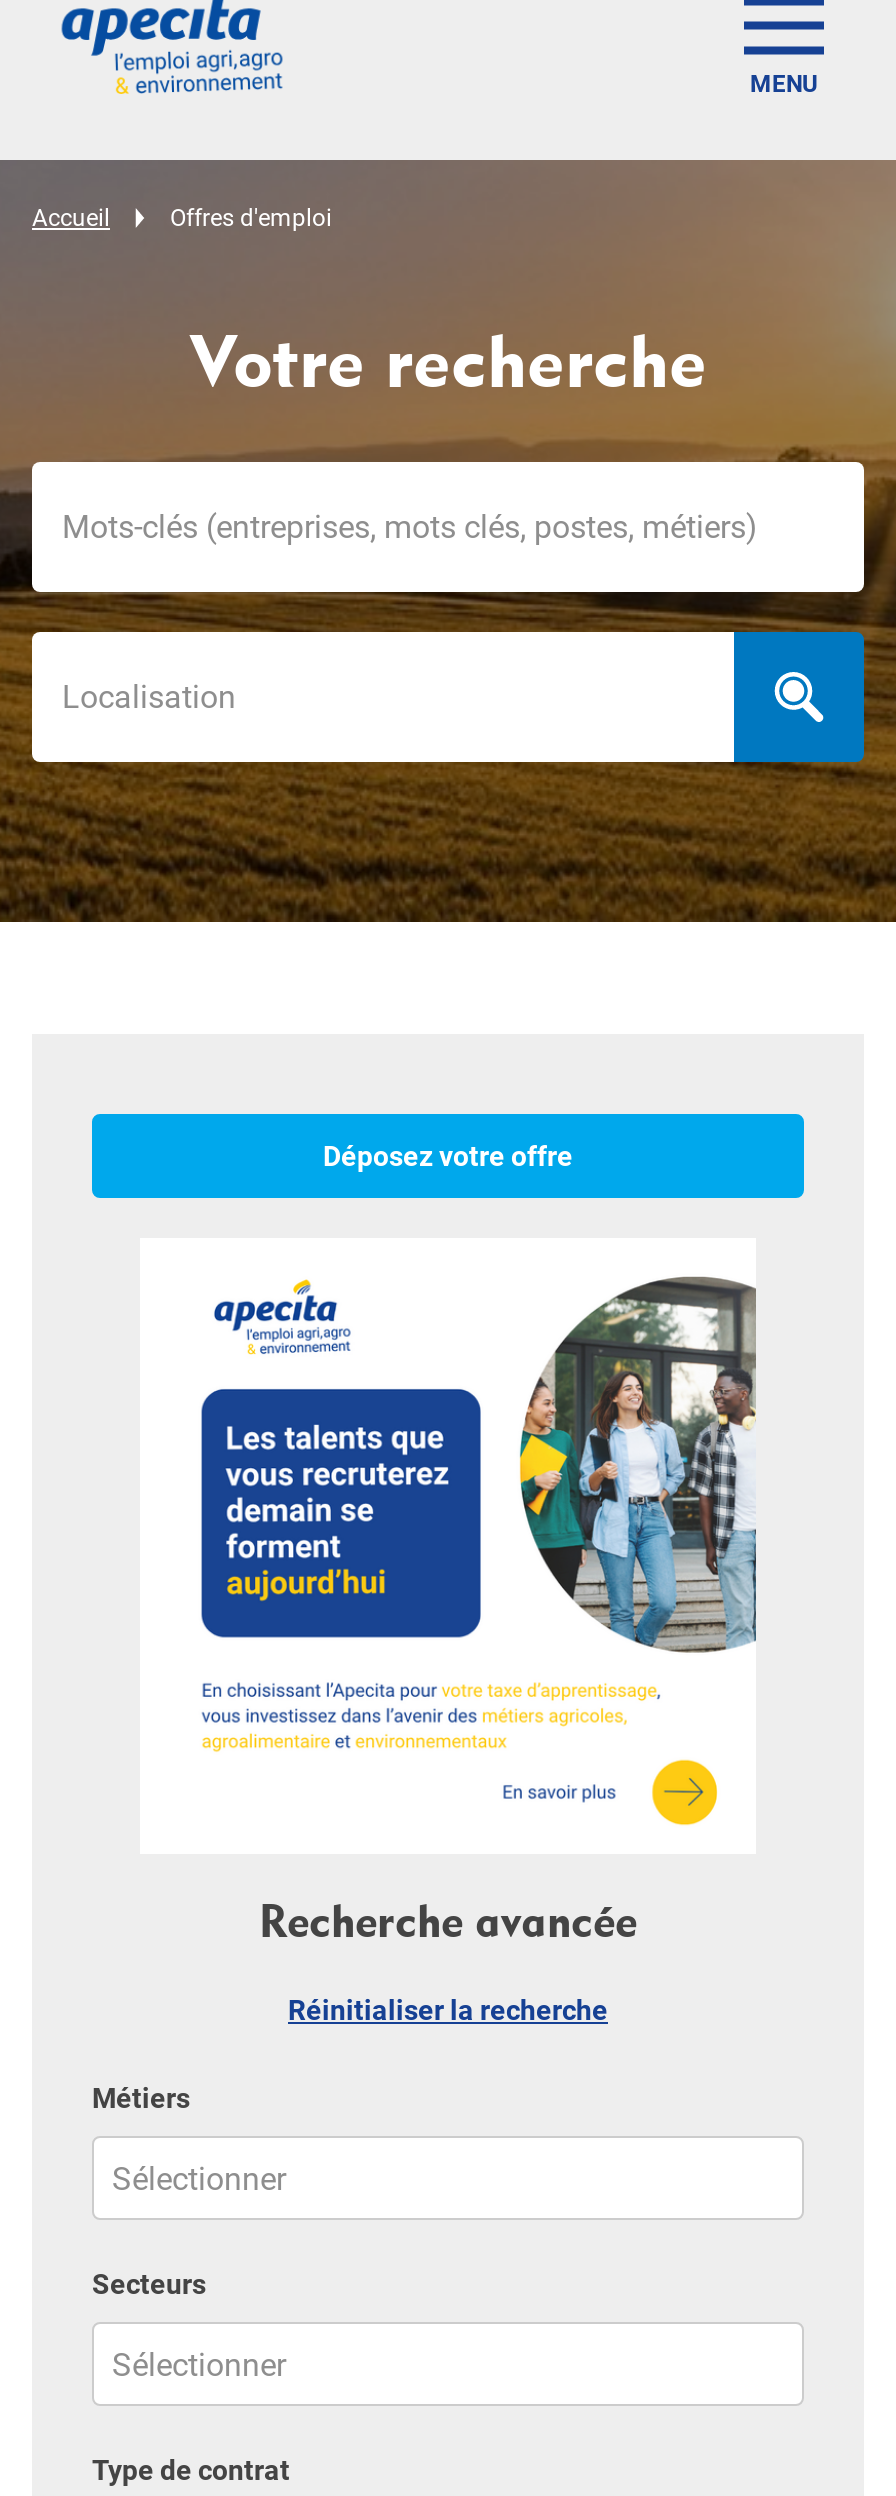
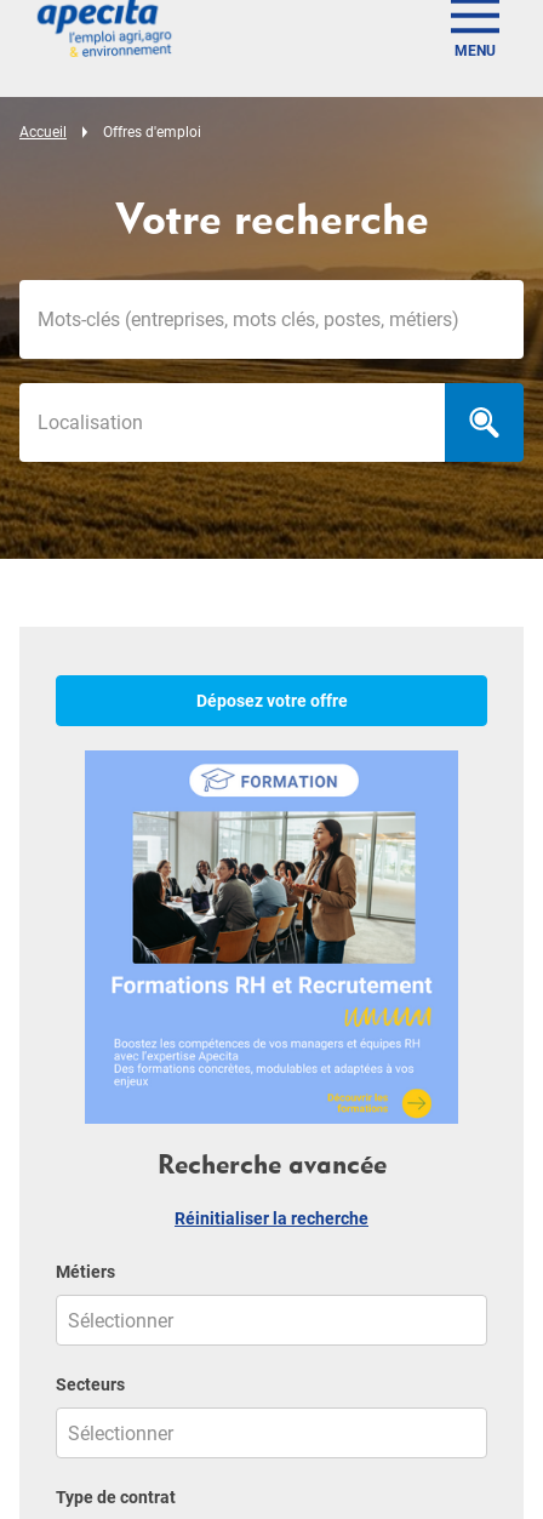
- [image]
+ [image]
